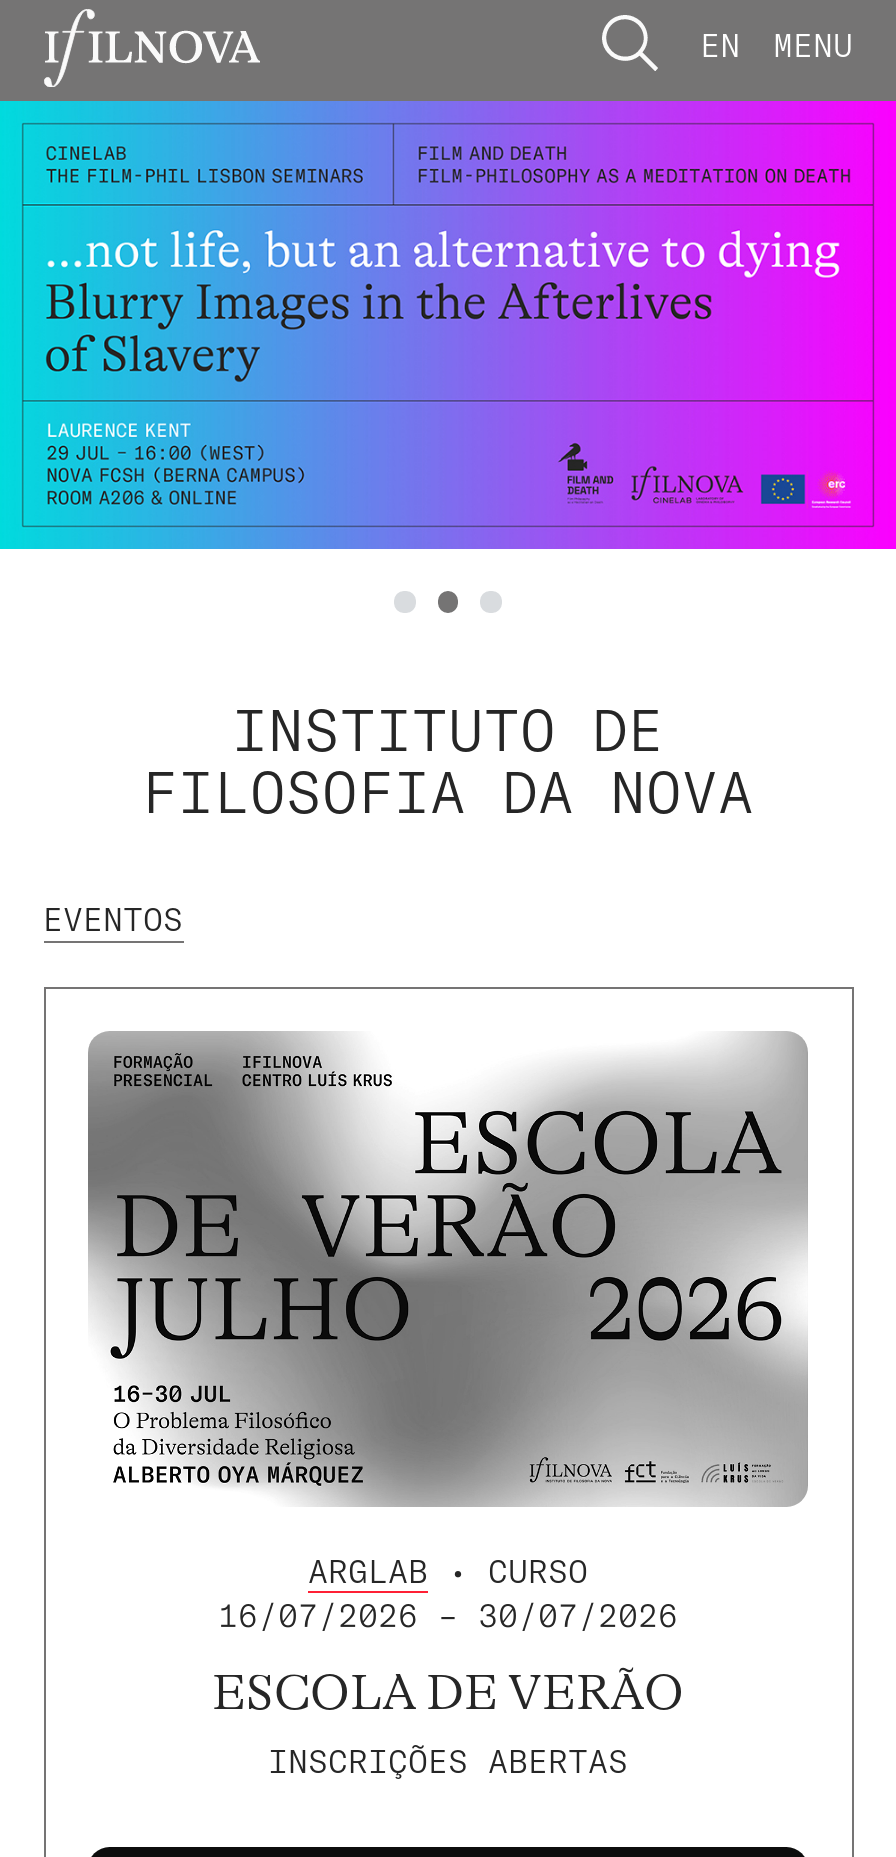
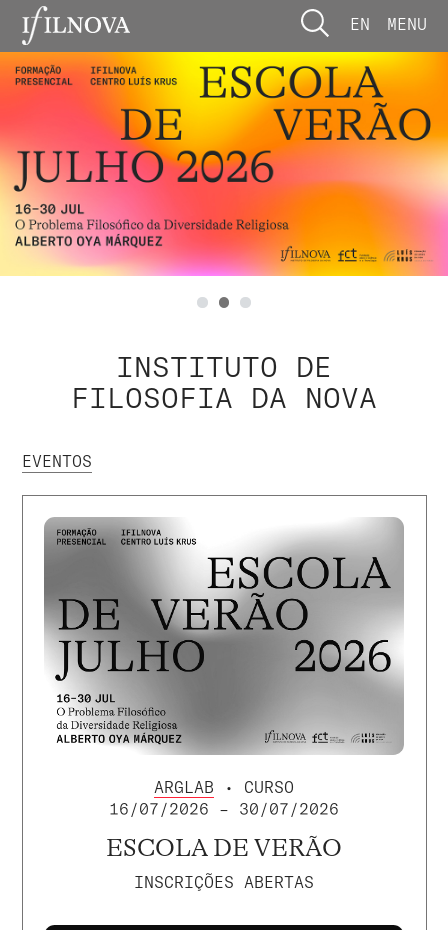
- [image]
+ [image]
